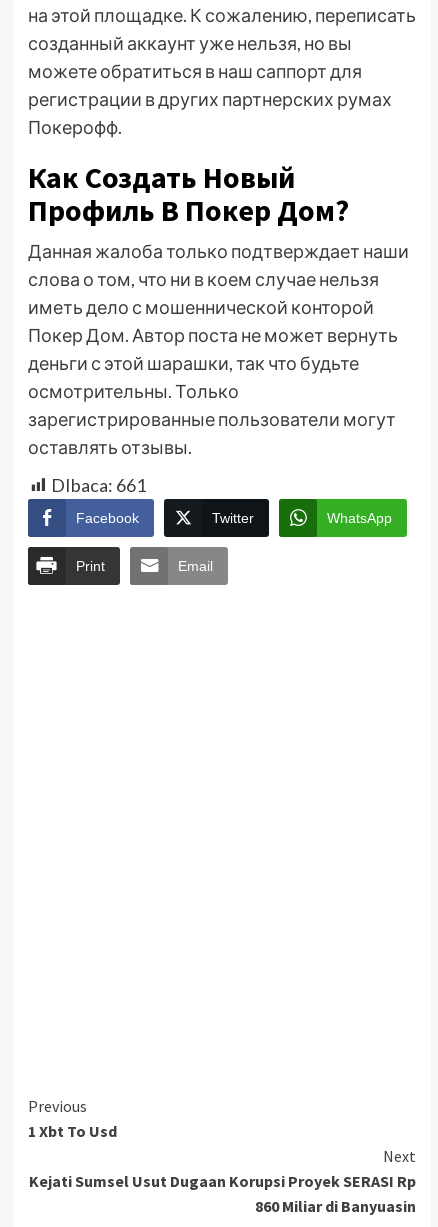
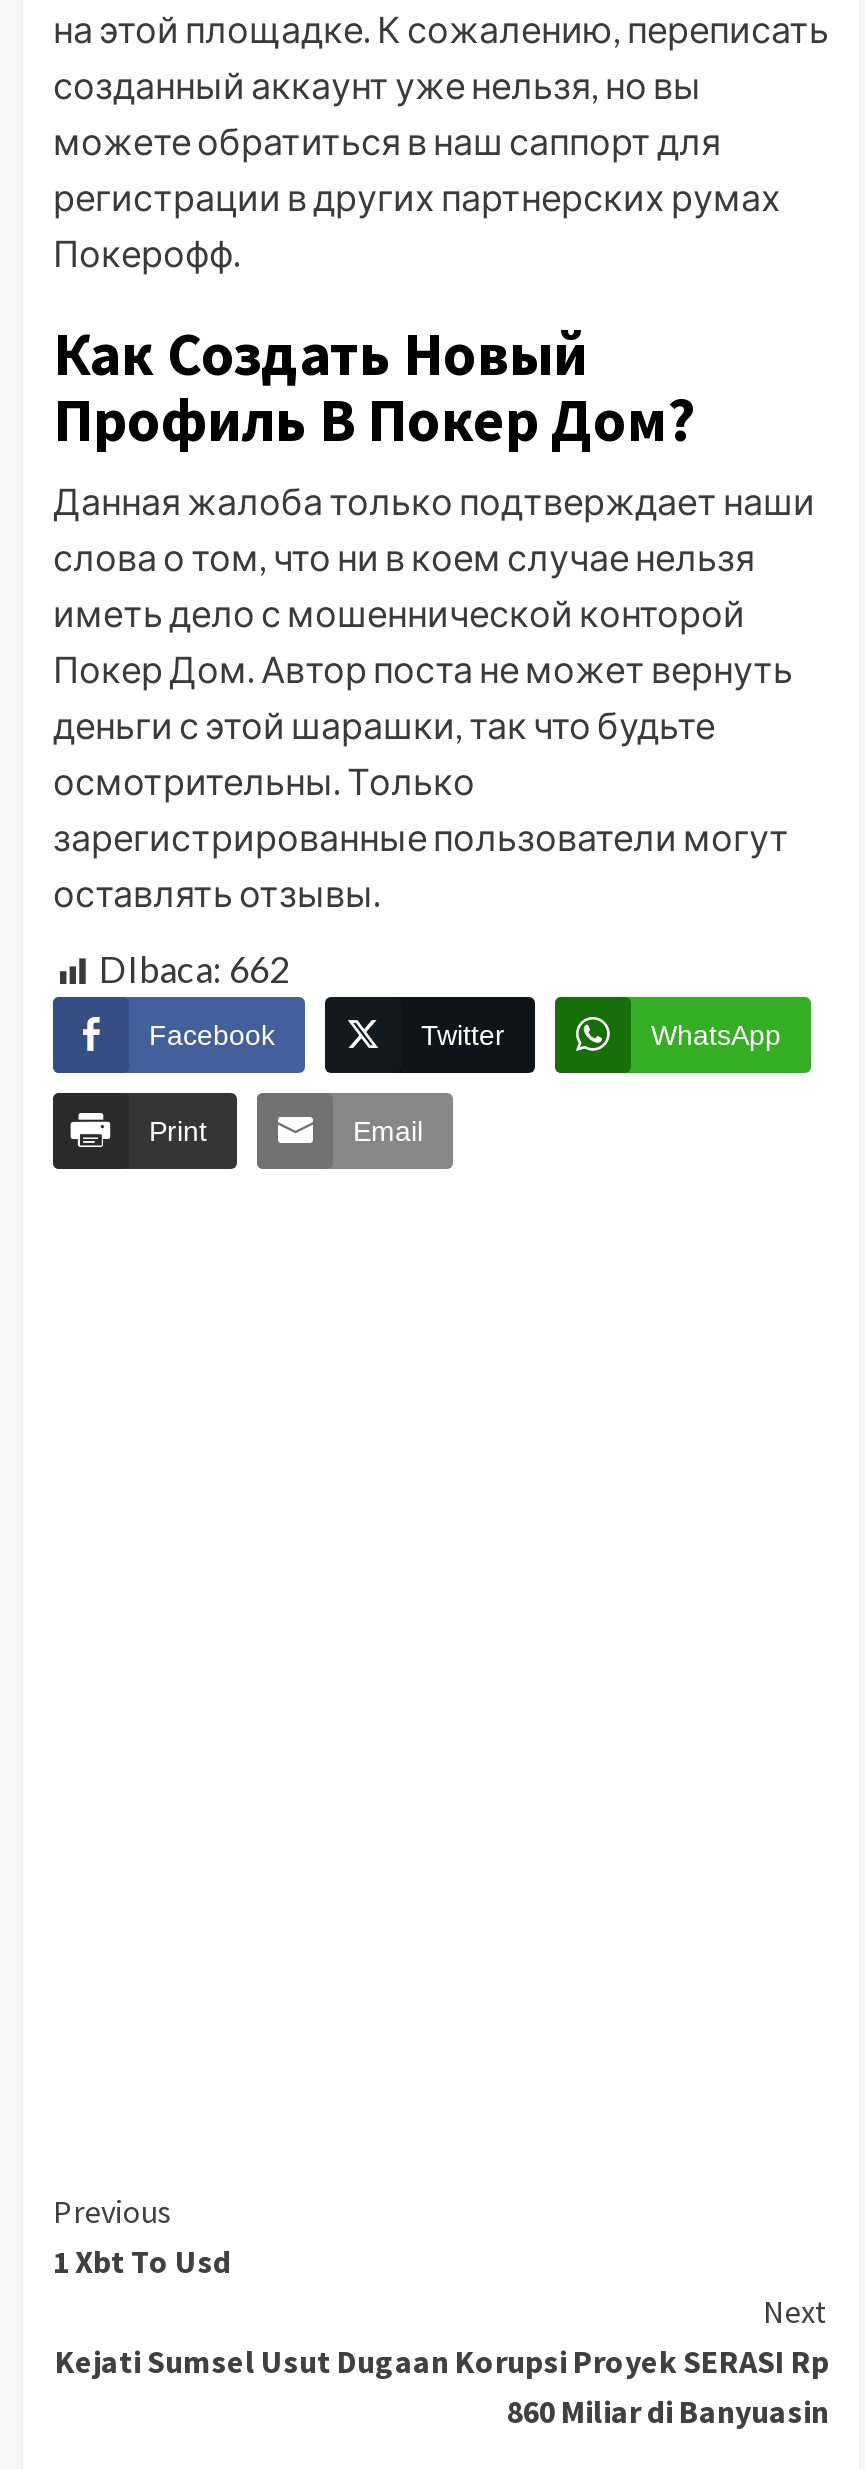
- DIbaca: 661
+ DIbaca: 662
